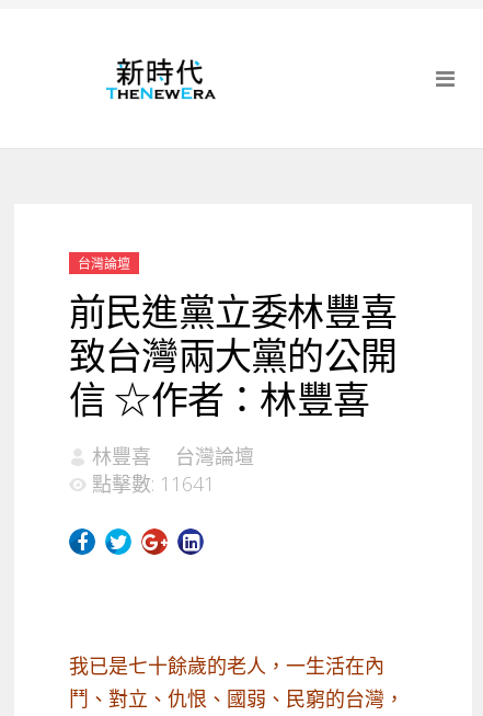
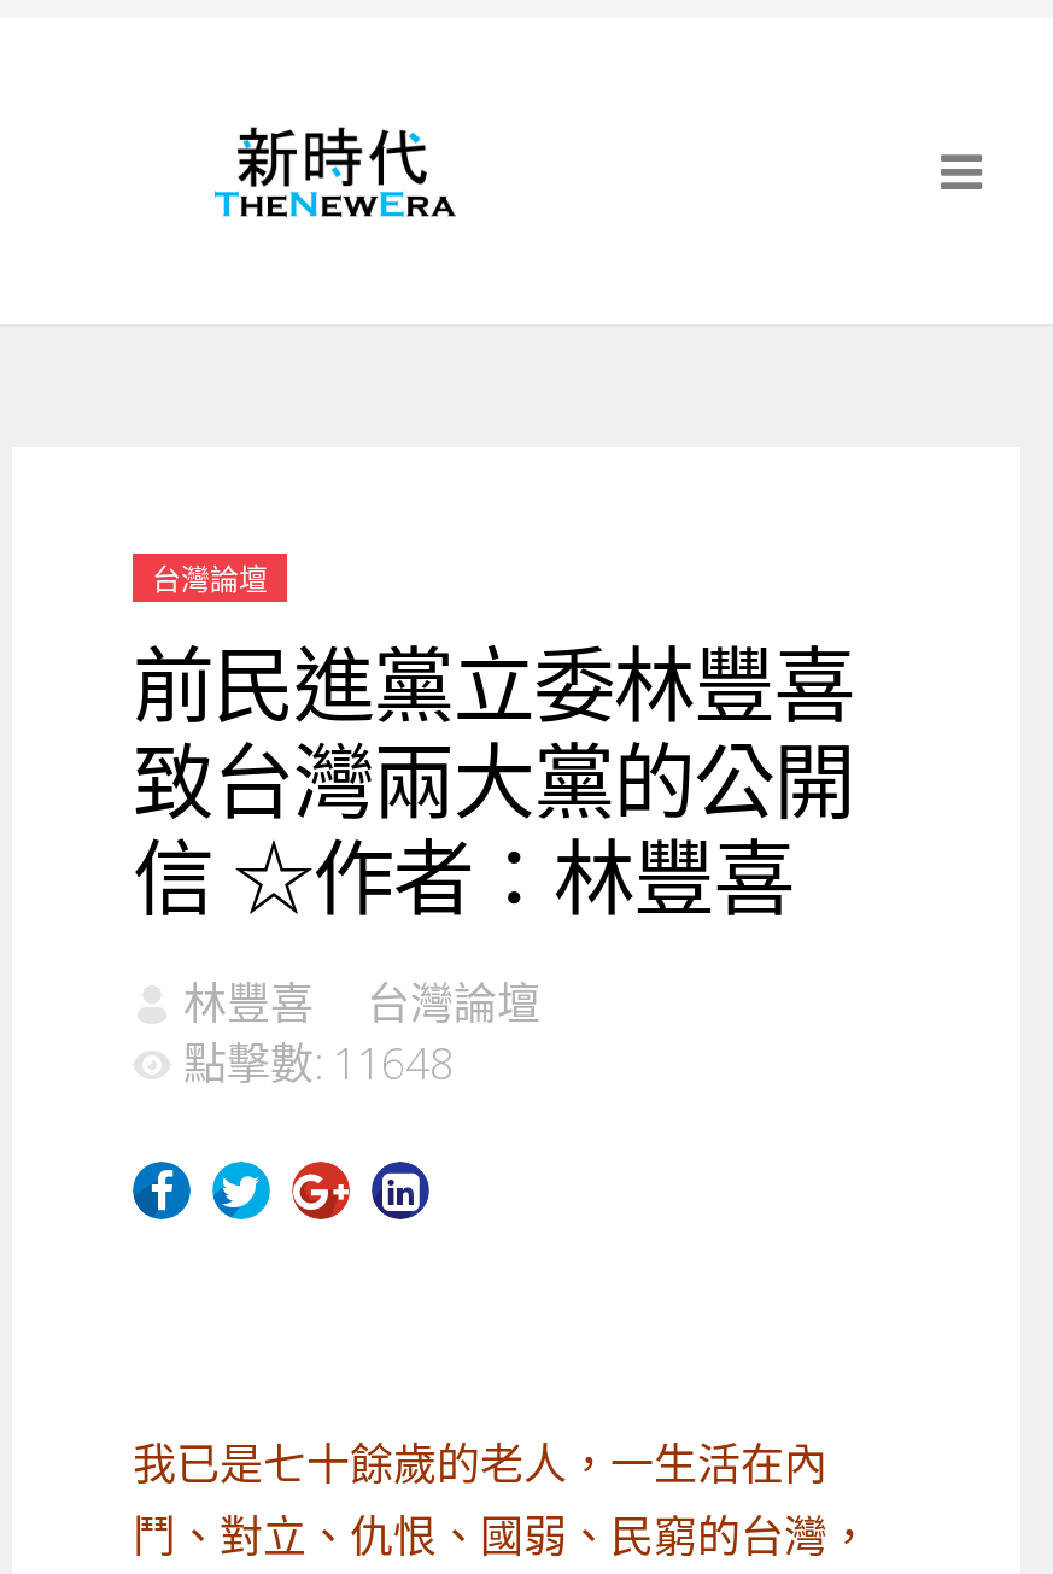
- 點擊數: 11641
+ 點擊數: 11648
